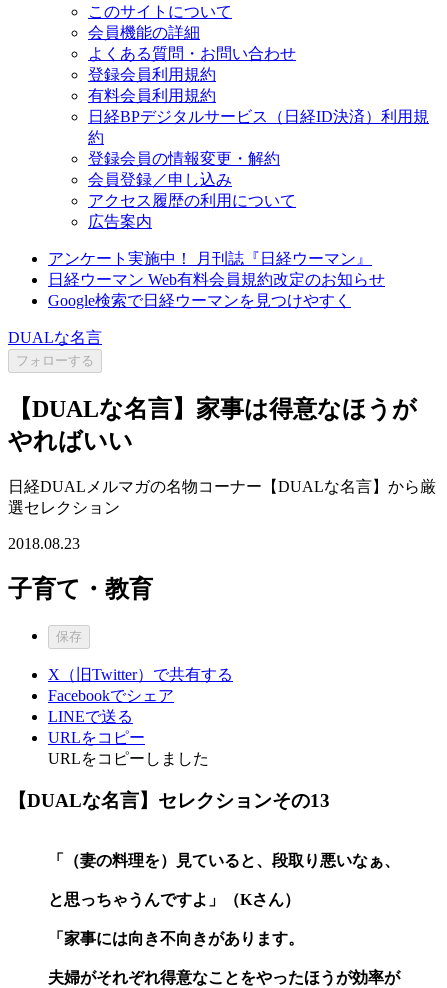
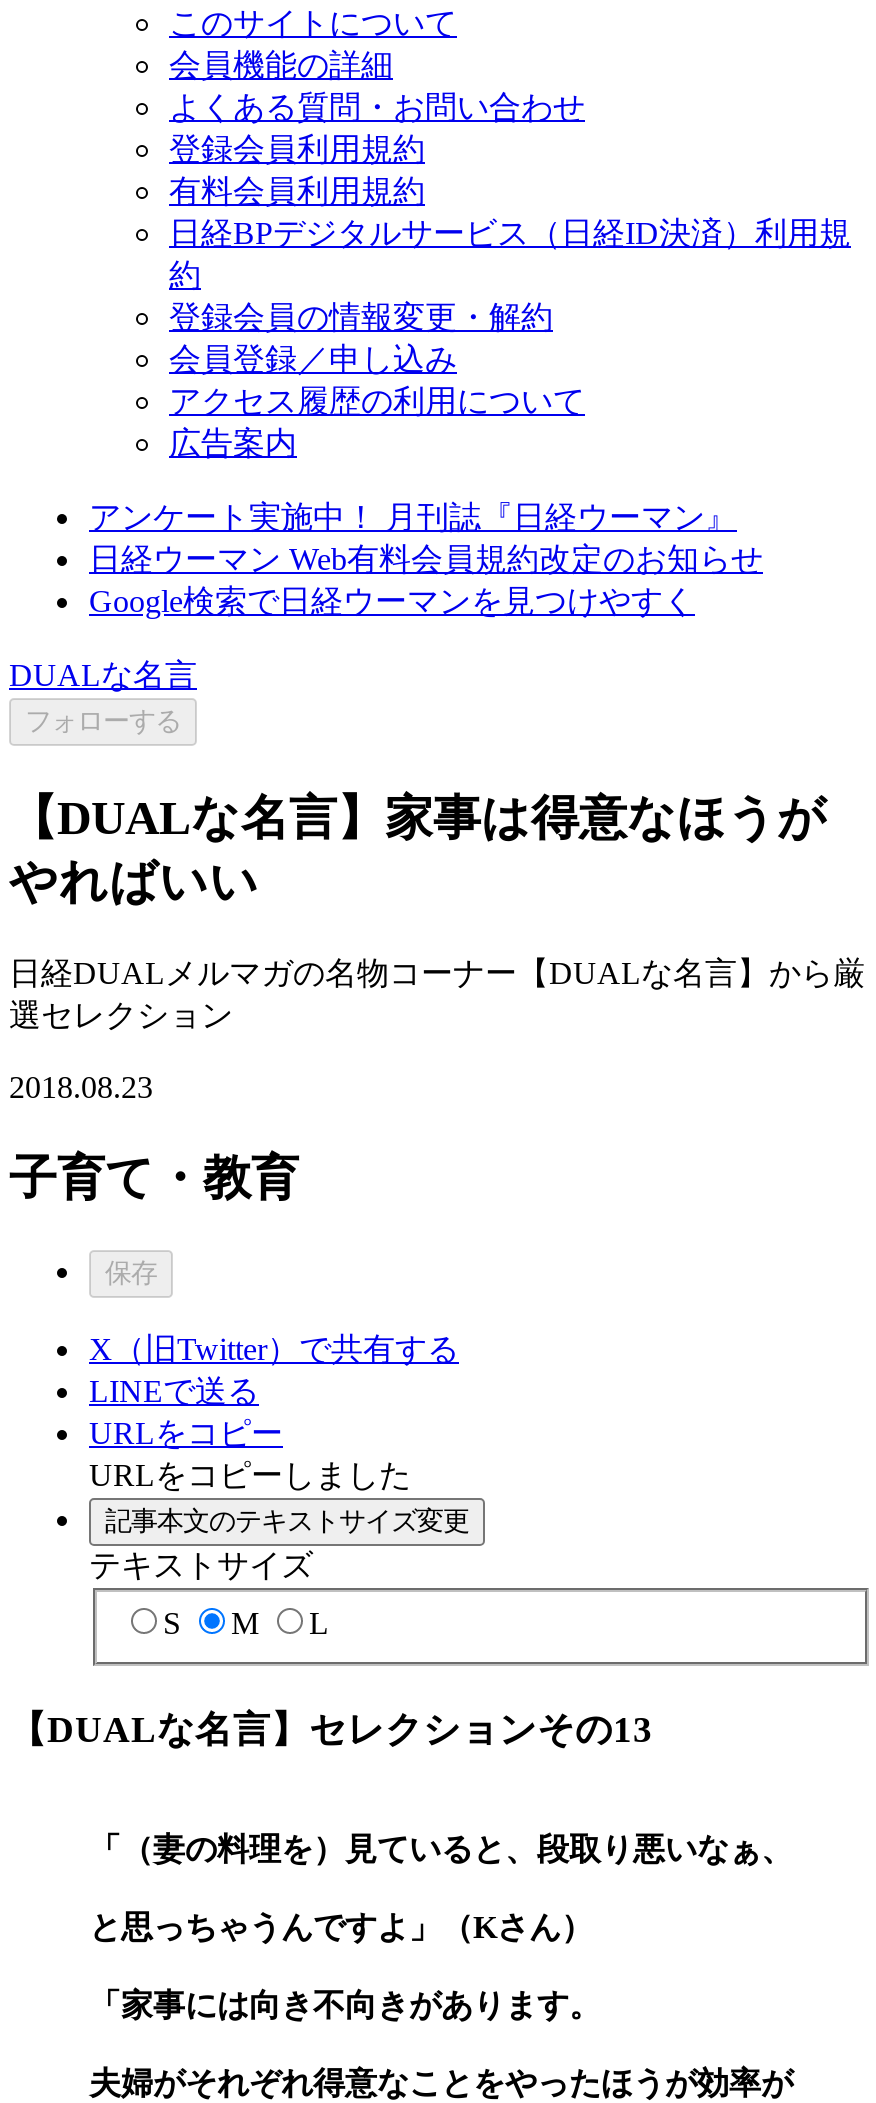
- Facebookでシェア

moved up: LINEで送る | URLをコピー | URLをコピーしました

+ 記事本文のテキストサイズ変更
+ テキストサイズ
+ S
+ M
+ L
